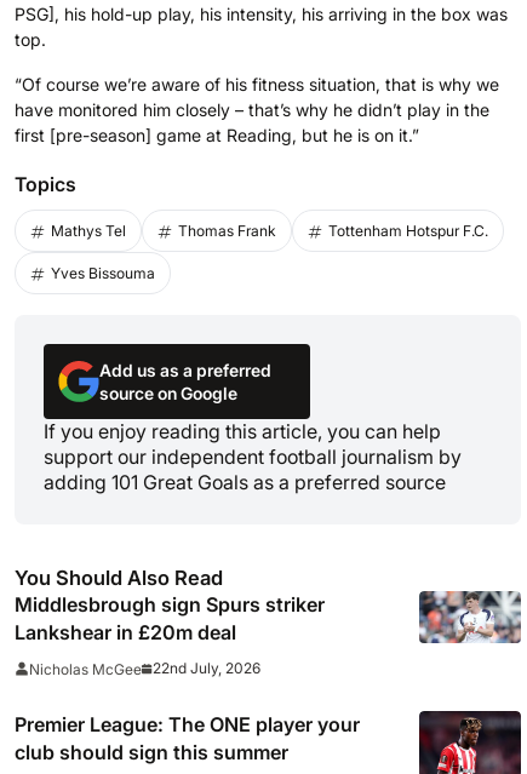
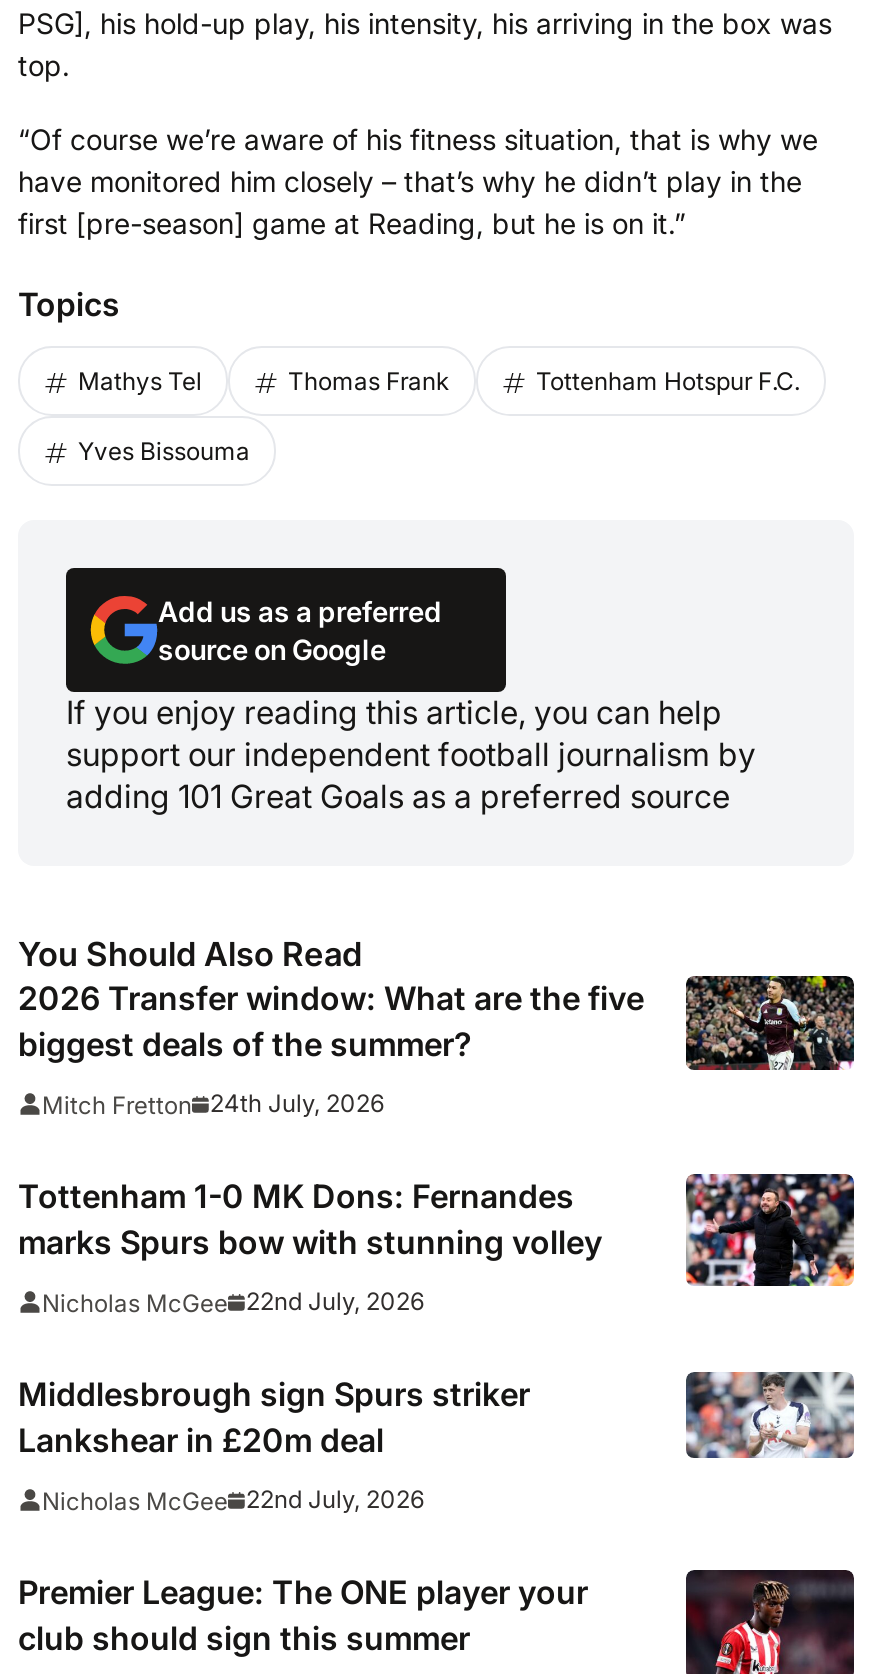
+ [image]
+ 2026 Transfer window: What are the five
+ biggest deals of the summer?
+ Mitch Fretton 24th July, 2026
+ Tottenham 1-0 MK Dons: Fernandes
+ marks Spurs bow with stunning volley
+ Nicholas McGee 22nd July, 2026

+ [image]
